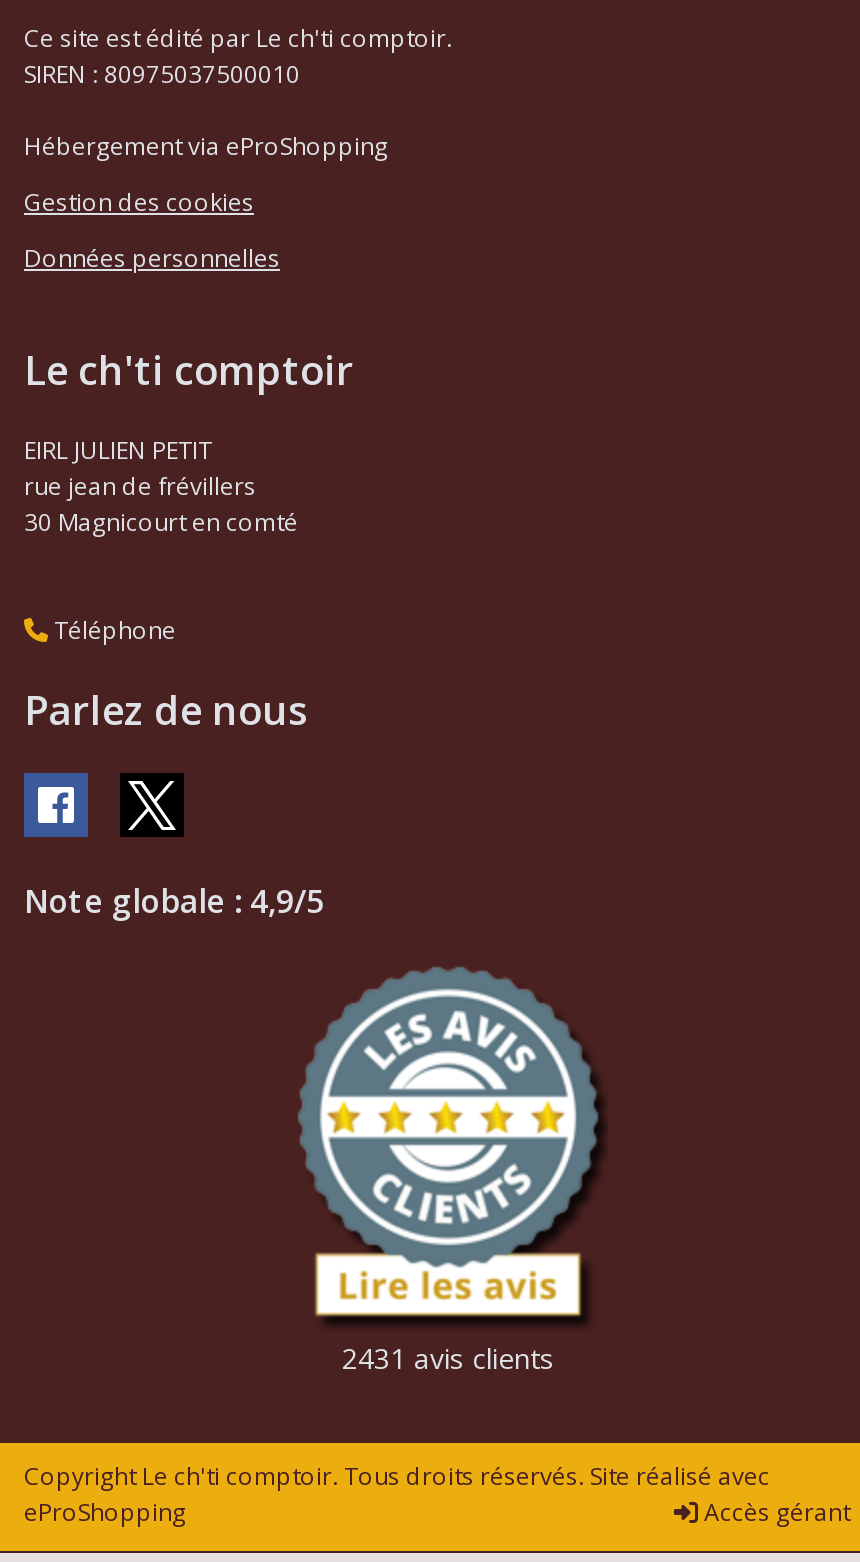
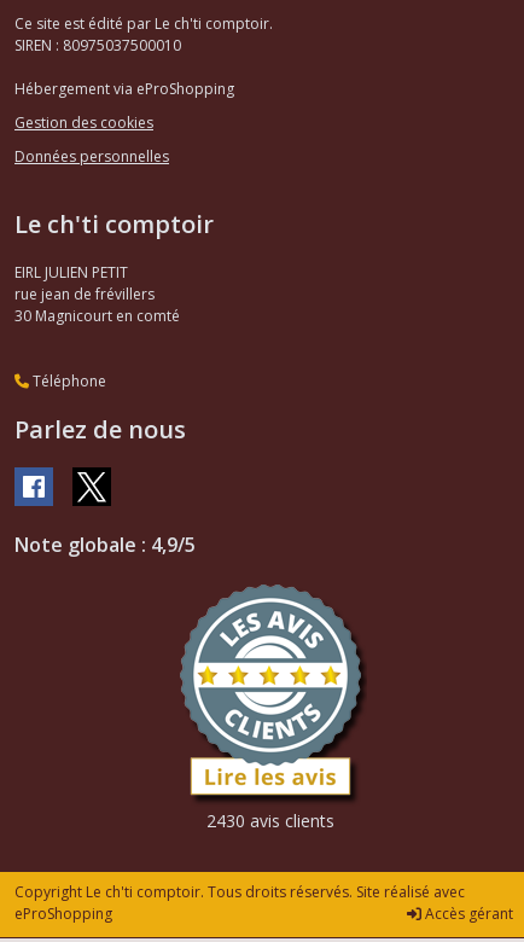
- 2431 avis clients
+ 2430 avis clients
